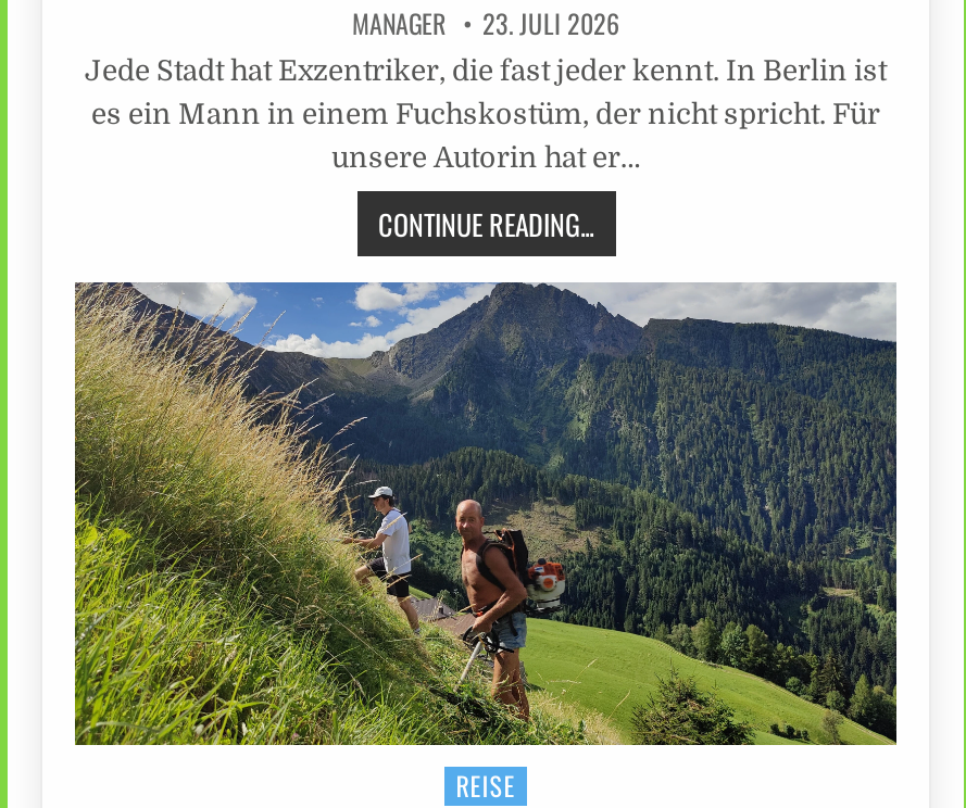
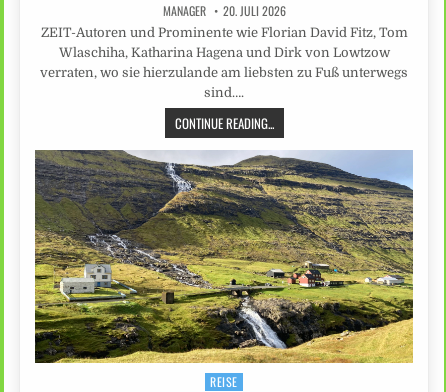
- 23. JULI 2026
- Jede Stadt hat Exzentriker, die fast jeder kennt. In Berlin ist
- es ein Mann in einem Fuchskostüm, der nicht spricht. Für
- unsere Autorin hat er…
+ 20. JULI 2026
+ ZEIT-Autoren und Prominente wie Florian David Fitz, Tom
+ Wlaschiha, Katharina Hagena und Dirk von Lowtzow
+ verraten, wo sie hierzulande am liebsten zu Fuß unterwegs
+ sind….

- [image]
+ [image]
